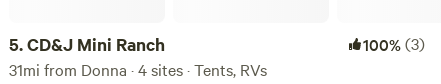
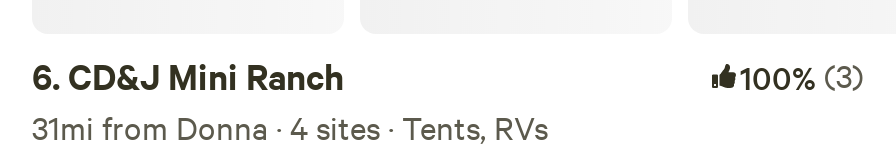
- 5. CD&J Mini Ranch
+ 6. CD&J Mini Ranch
